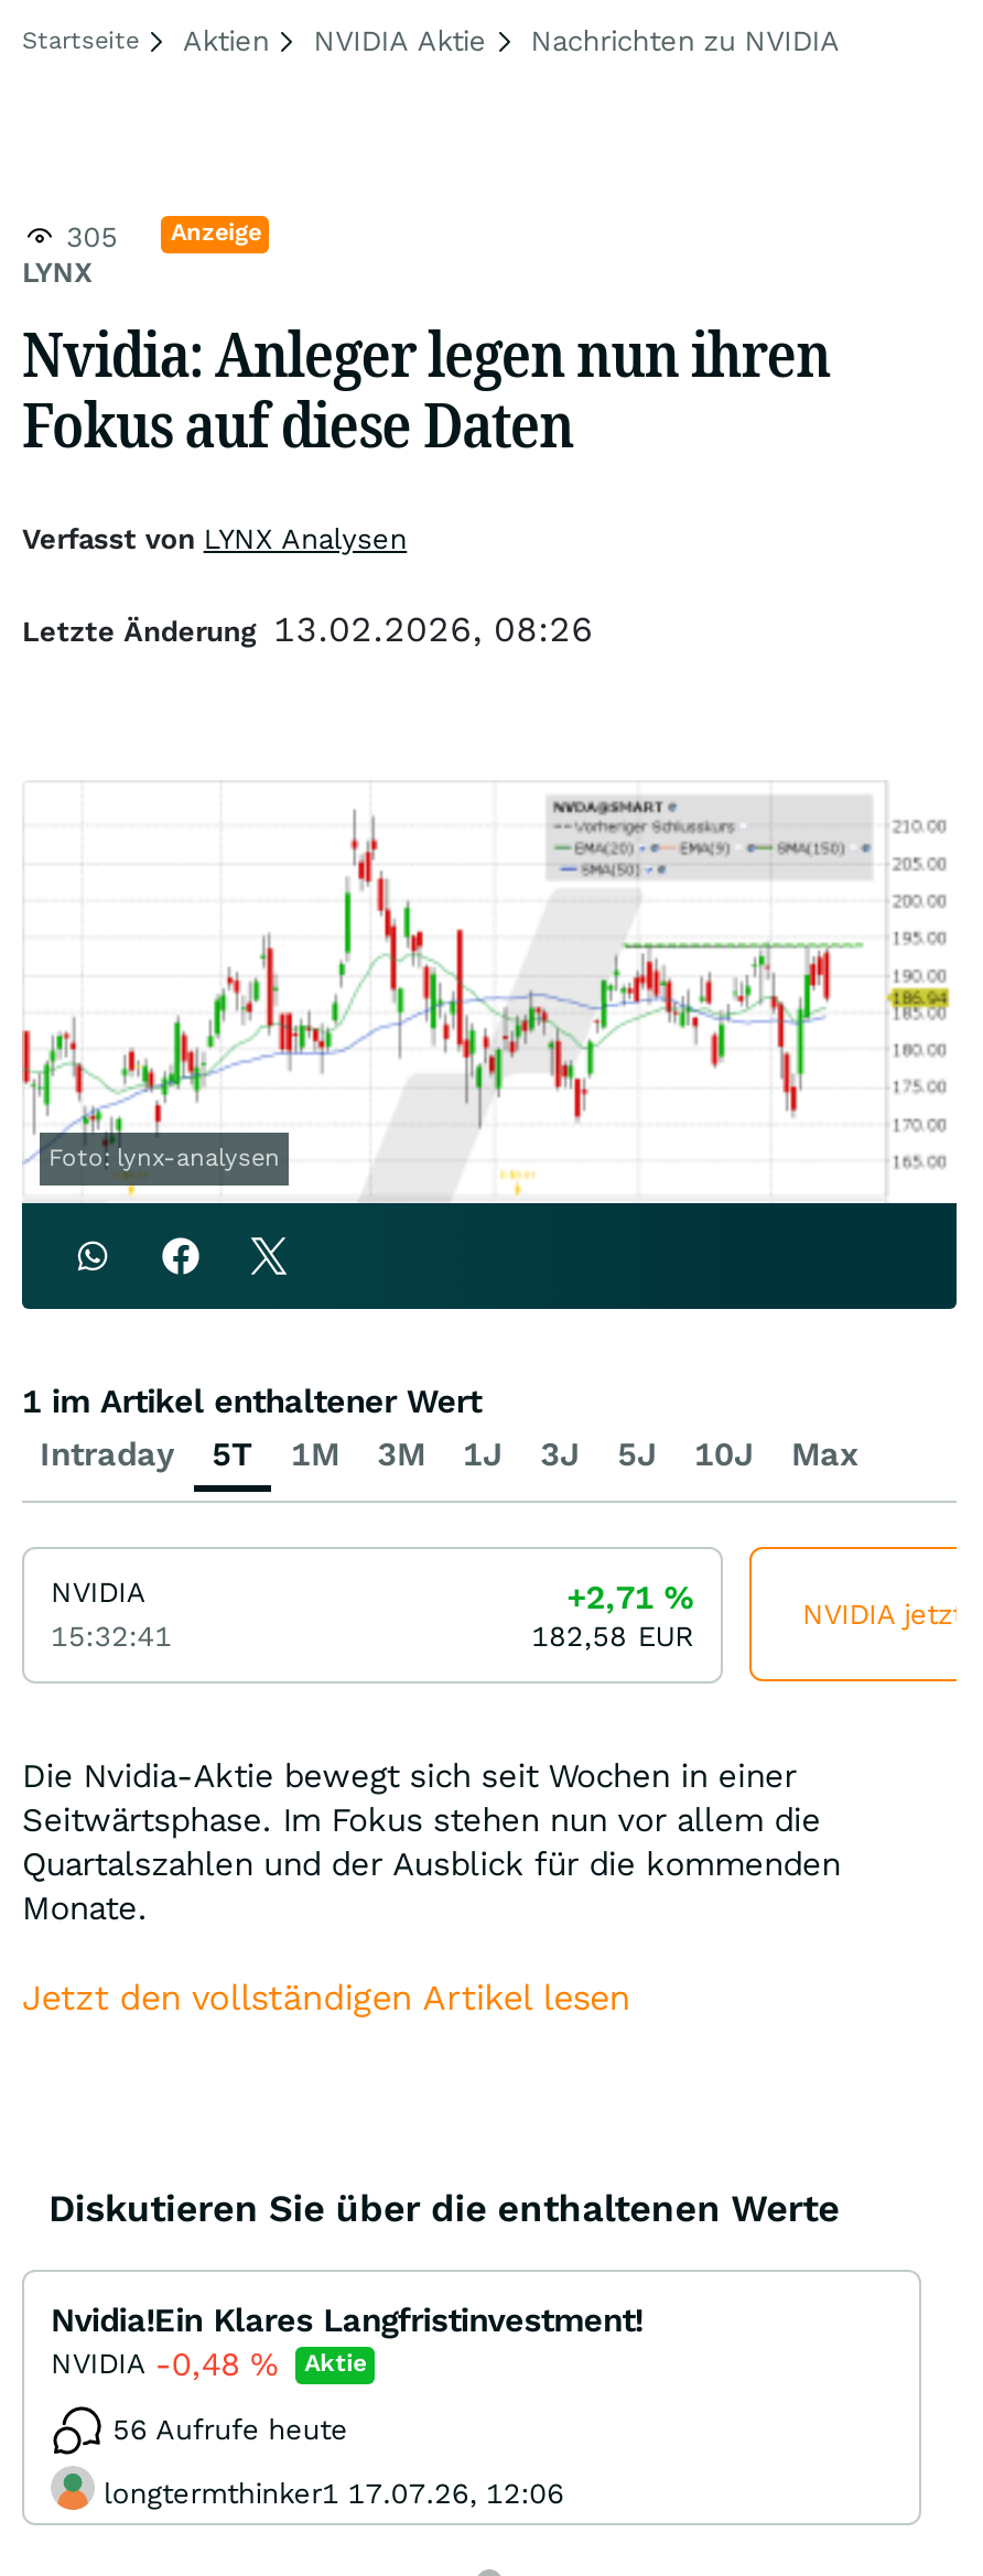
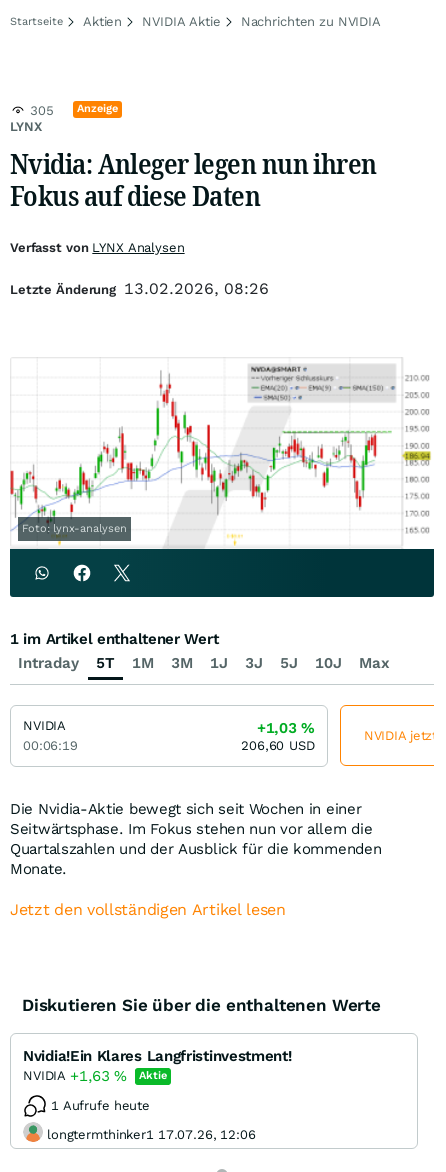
- +2,71%
- 182,58 EUR
+ +1,03%
+ 206,60 USD

- 15:32:41
+ 00:06:19

- NVIDIA -0,48% Aktie
+ NVIDIA +1,63% Aktie

- 56 Aufrufe heute
+ 1 Aufrufe heute
